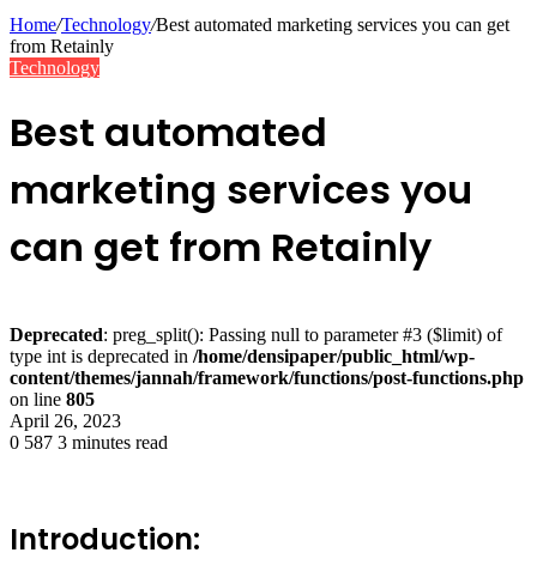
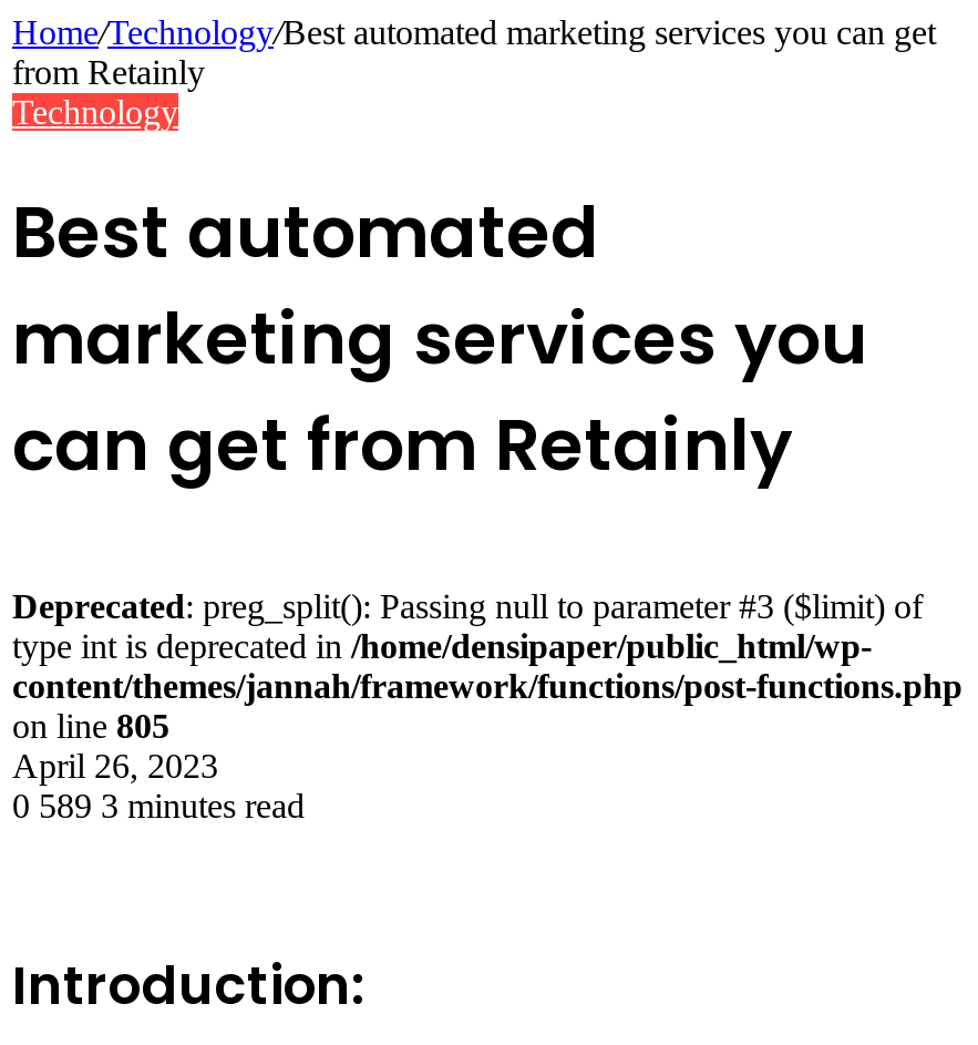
- 0 587 3 minutes read
+ 0 589 3 minutes read
